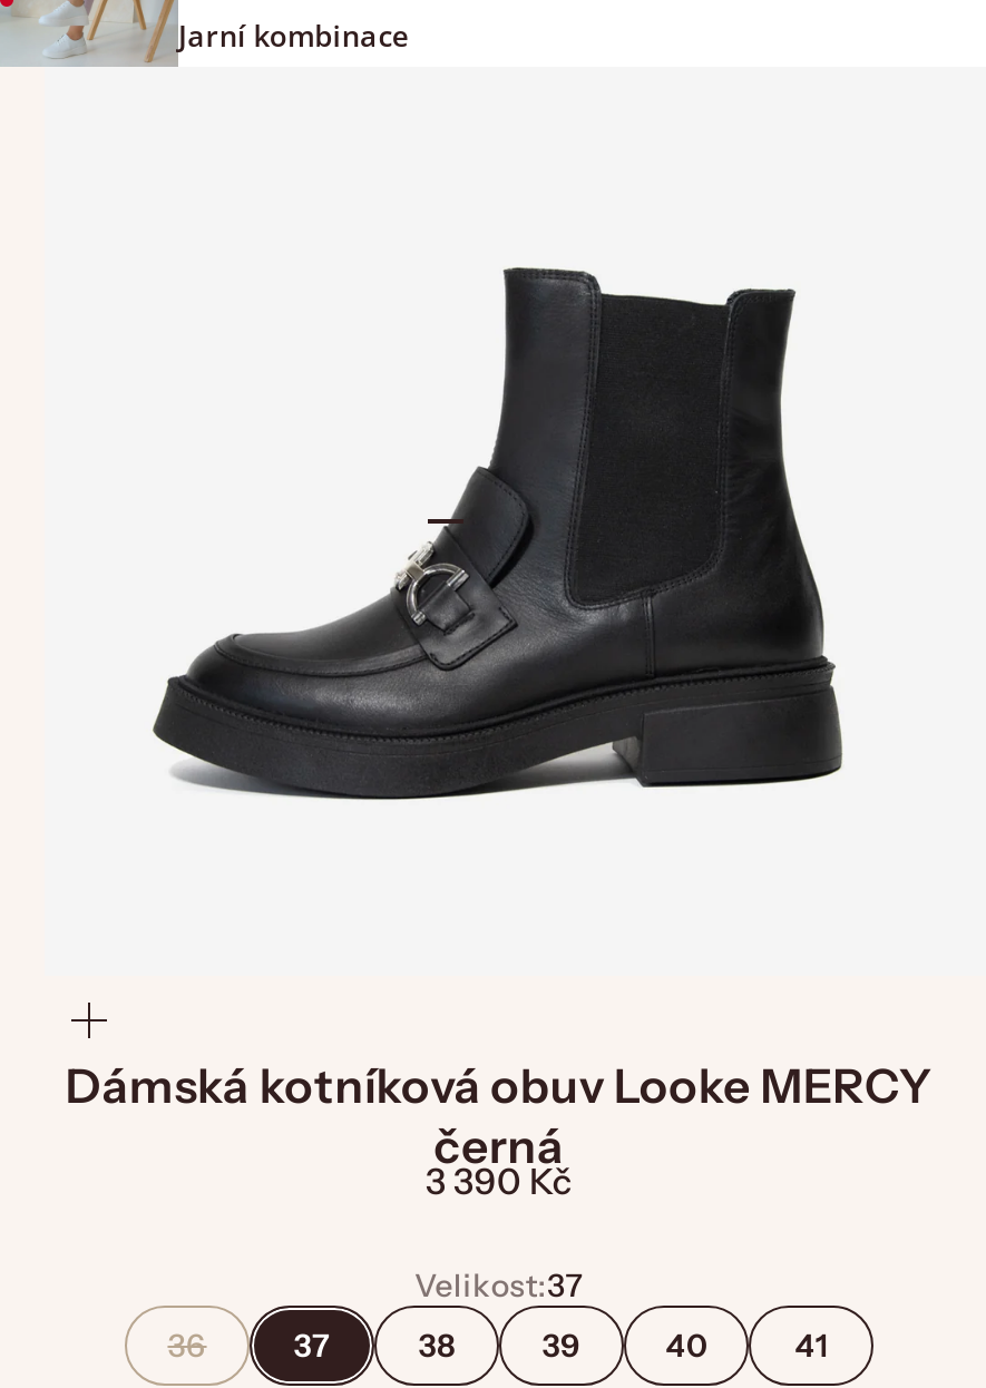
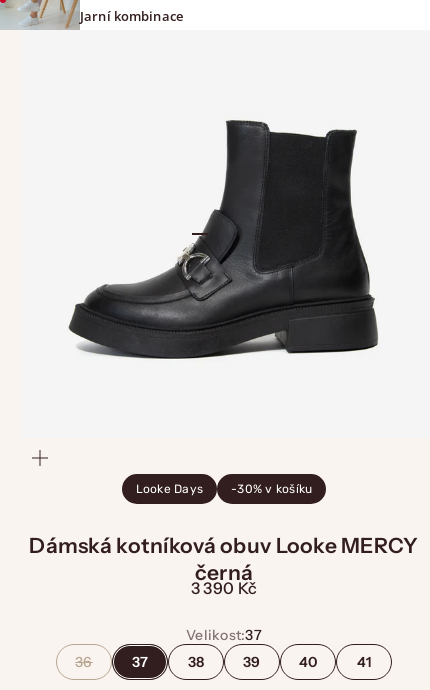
+ Looke Days
+ -30% v košíku
